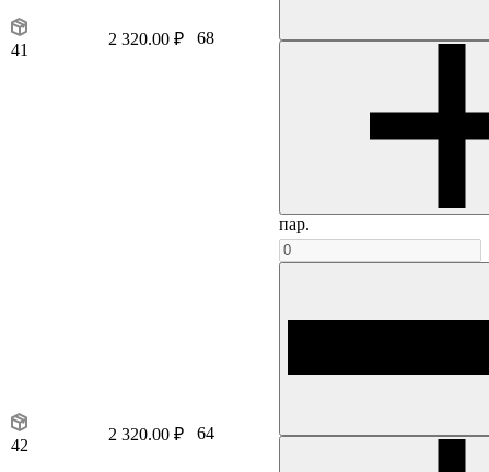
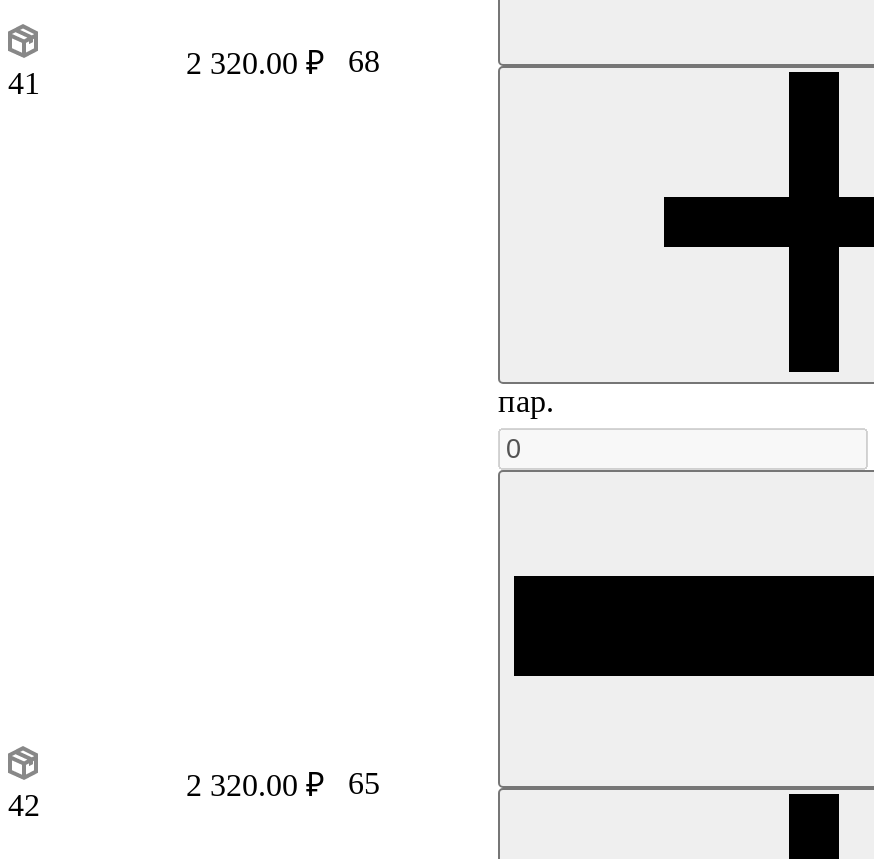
- 2 320.00 ₽ 64
+ 2 320.00 ₽ 65
